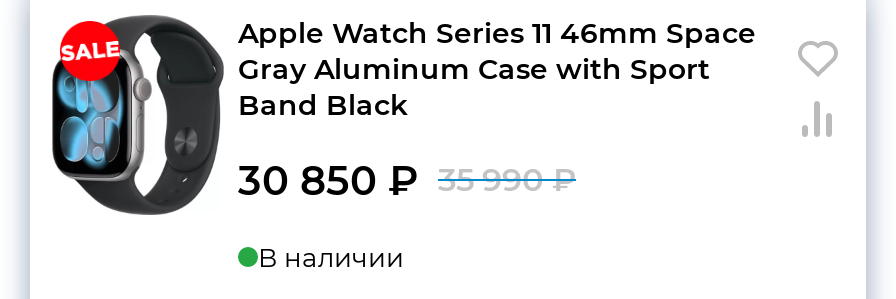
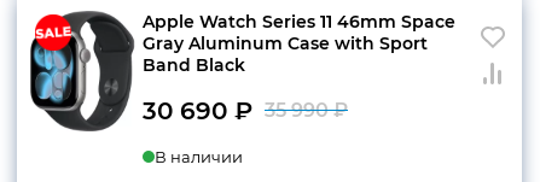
- 30 850 ₽
+ 30 690 ₽
